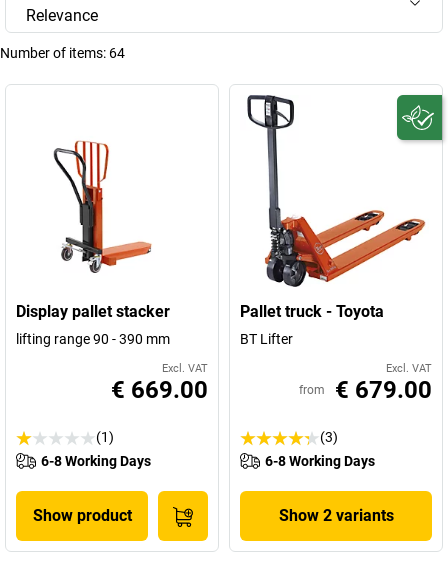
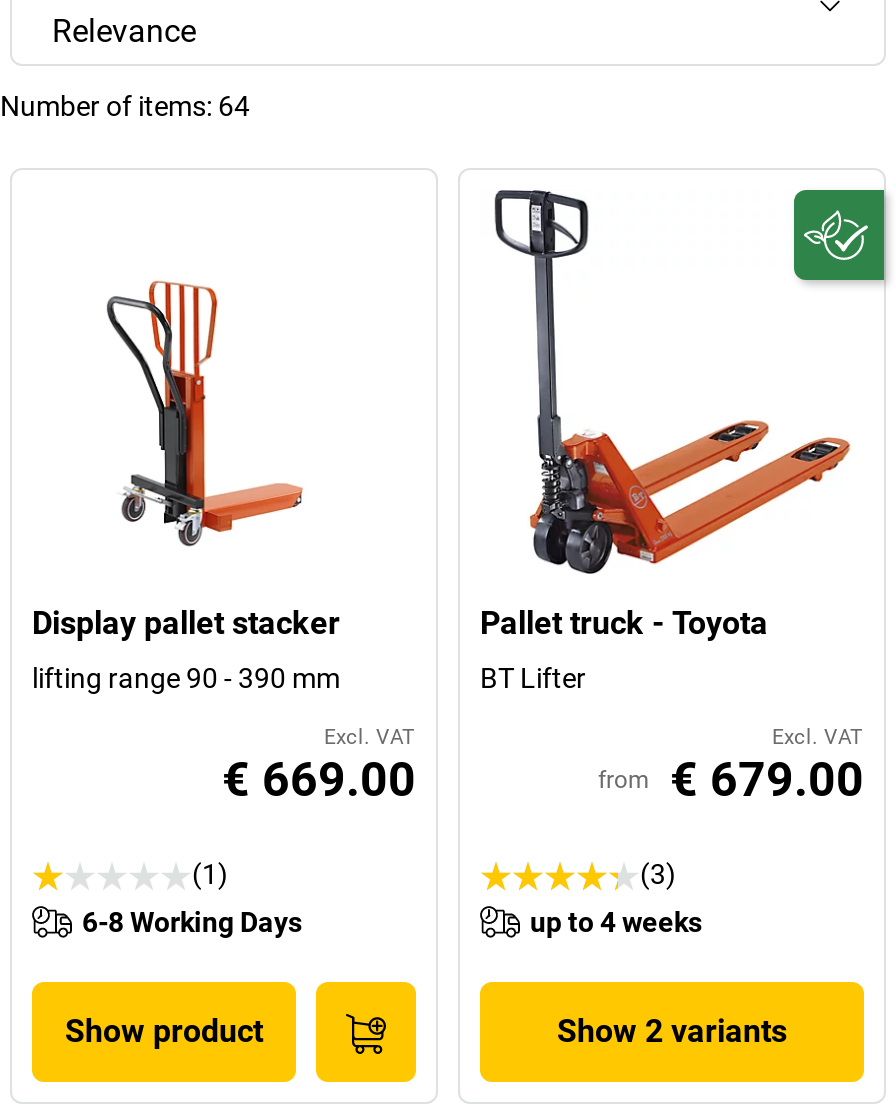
- 6-8 Working Days
+ up to 4 weeks
